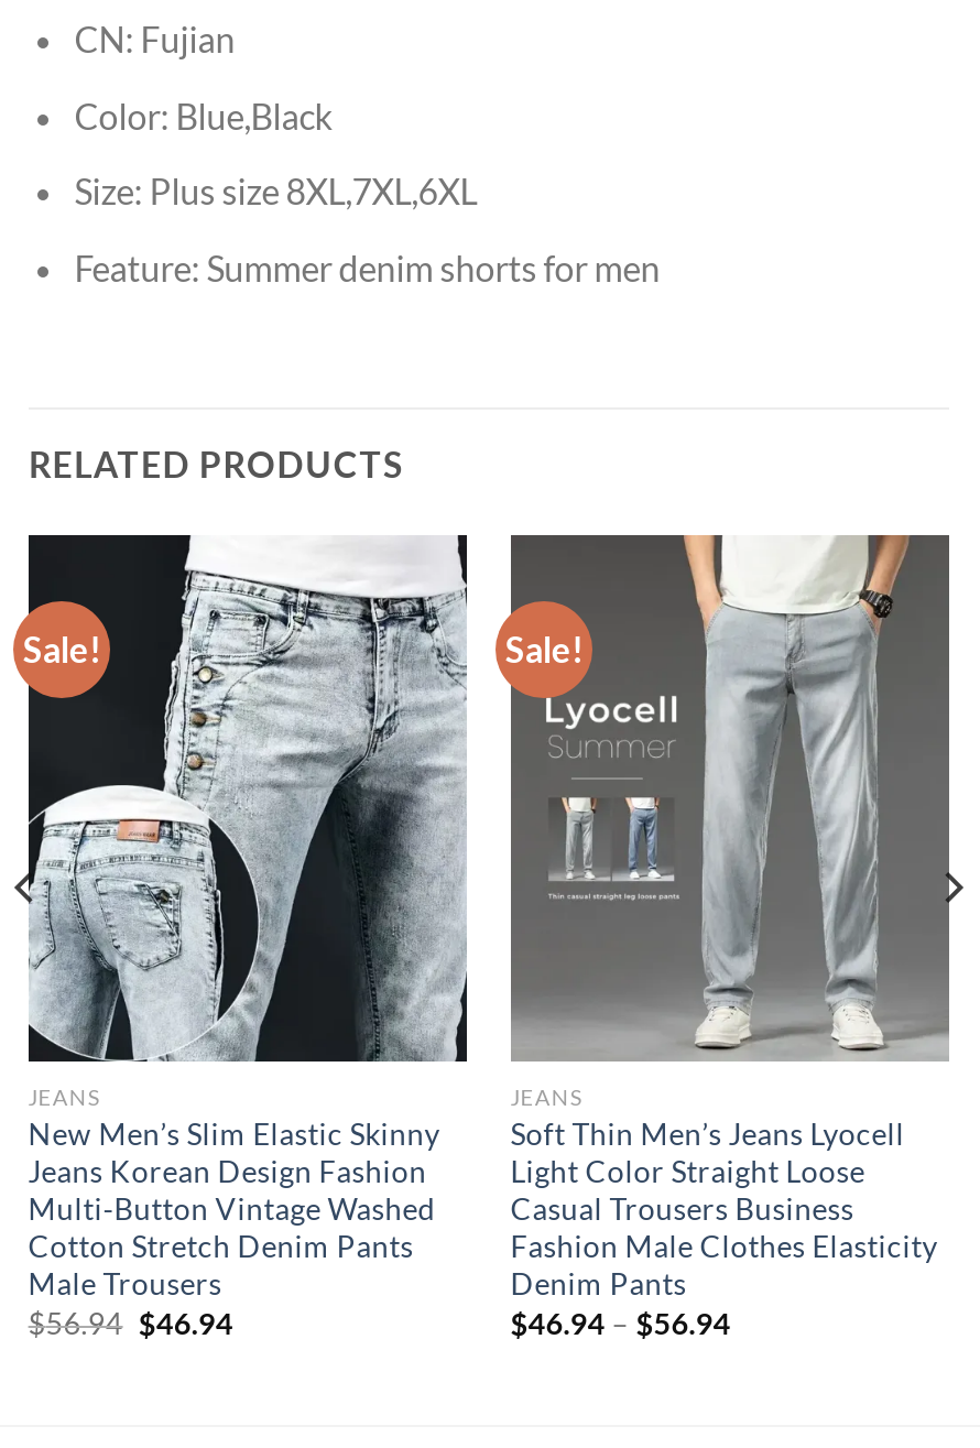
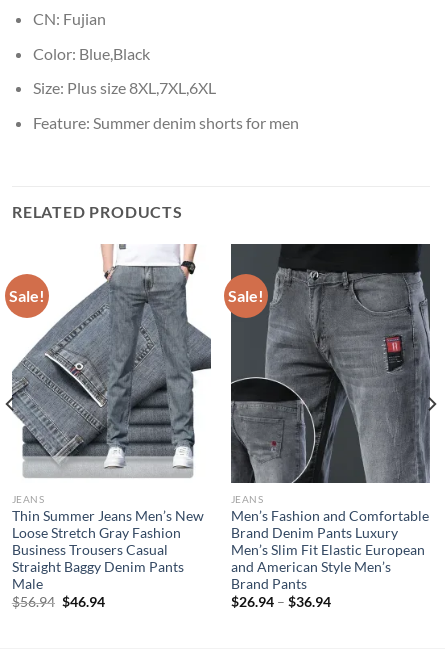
- [image]
- New Men’s Slim Elastic Skinny
- Jeans Korean Design Fashion
- Multi-Button Vintage Washed
- Cotton Stretch Denim Pants
- Male Trousers
+ [image]
+ Thin Summer Jeans Men’s New
+ Loose Stretch Gray Fashion
+ Business Trousers Casual
+ Straight Baggy Denim Pants
+ Male

- [image]
- Soft Thin Men’s Jeans Lyocell
- Light Color Straight Loose
- Casual Trousers Business
- Fashion Male Clothes Elasticity
- Denim Pants
- $46.94 – $56.94
+ [image]
+ Men’s Fashion and Comfortable
+ Brand Denim Pants Luxury
+ Men’s Slim Fit Elastic European
+ and American Style Men’s
+ Brand Pants
+ $26.94 – $36.94
